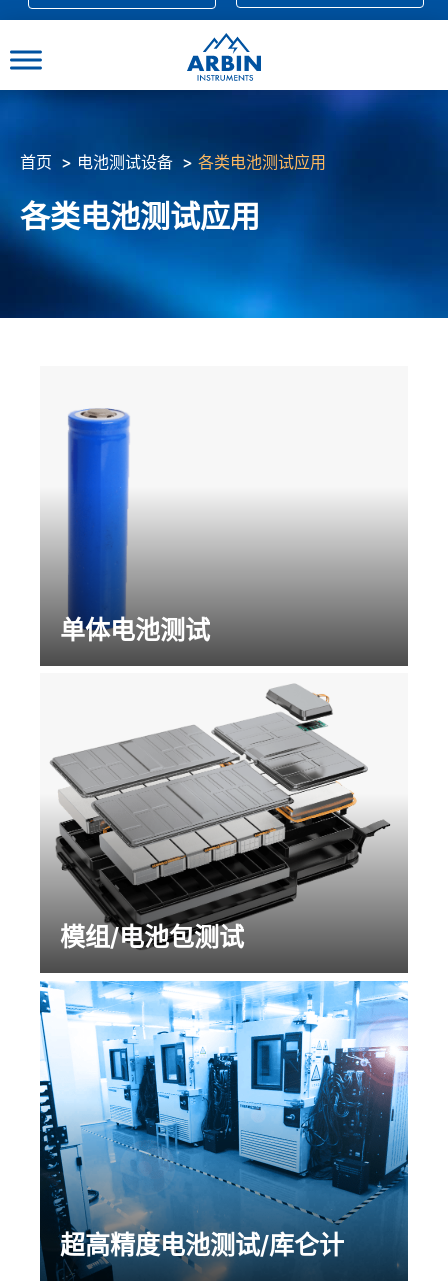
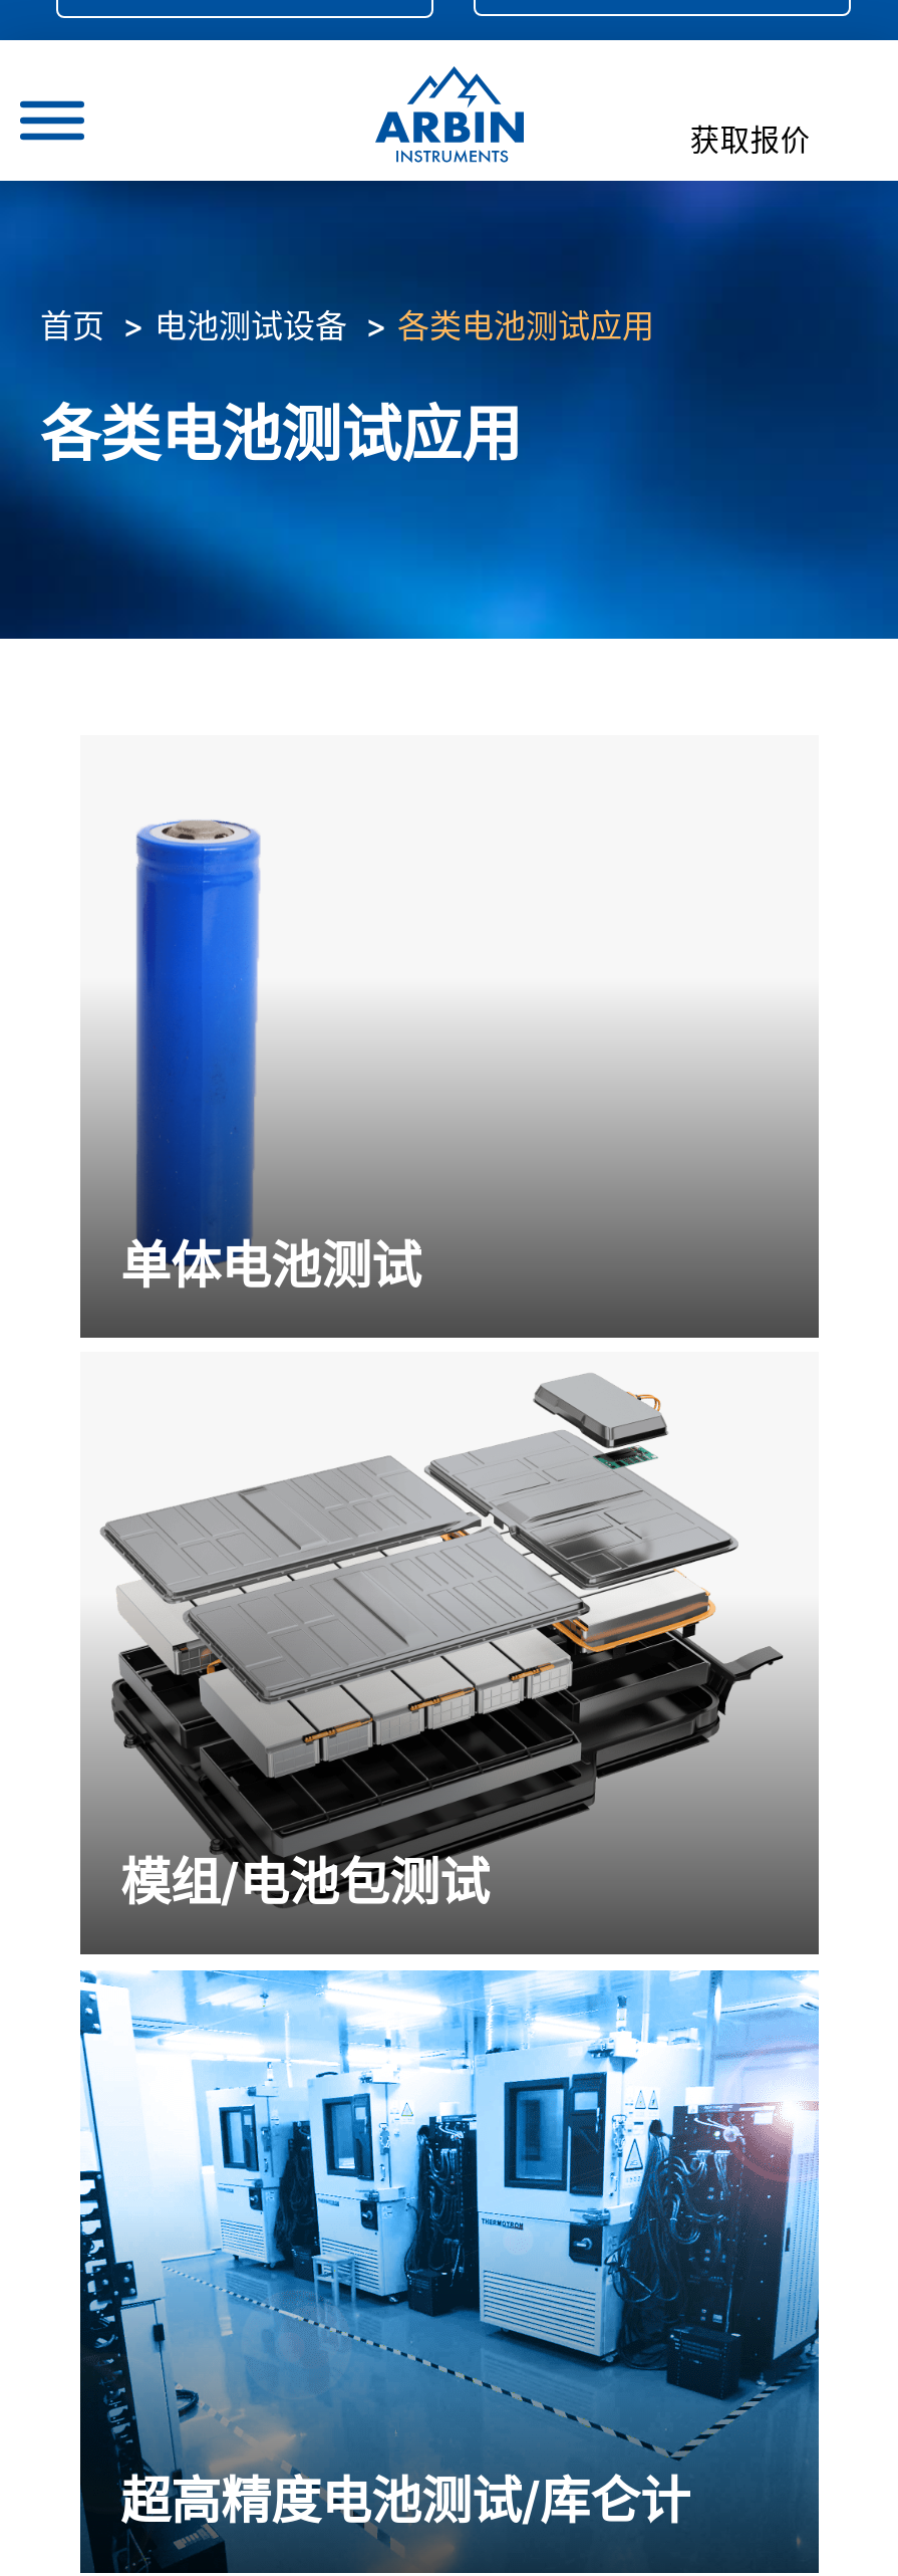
+ 获取报价
